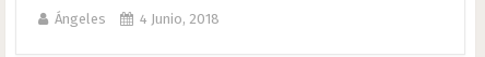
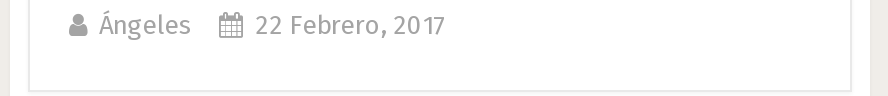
- 4 Junio, 2018
+ 22 Febrero, 2017
